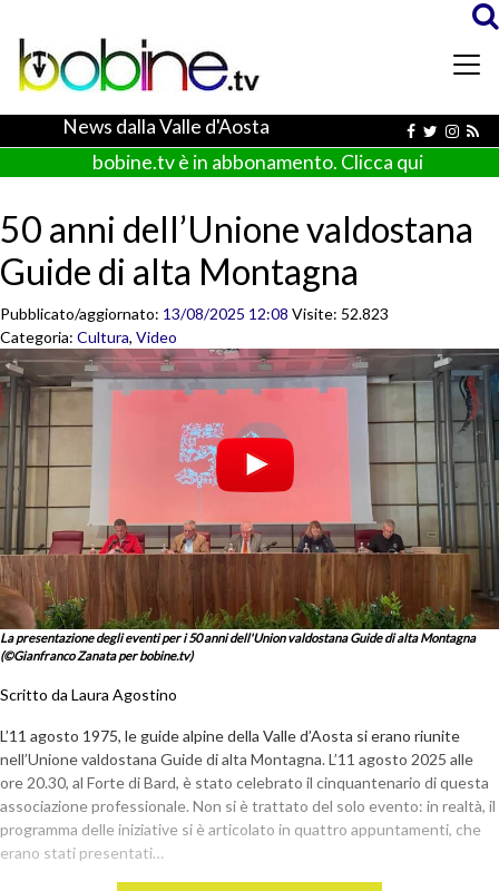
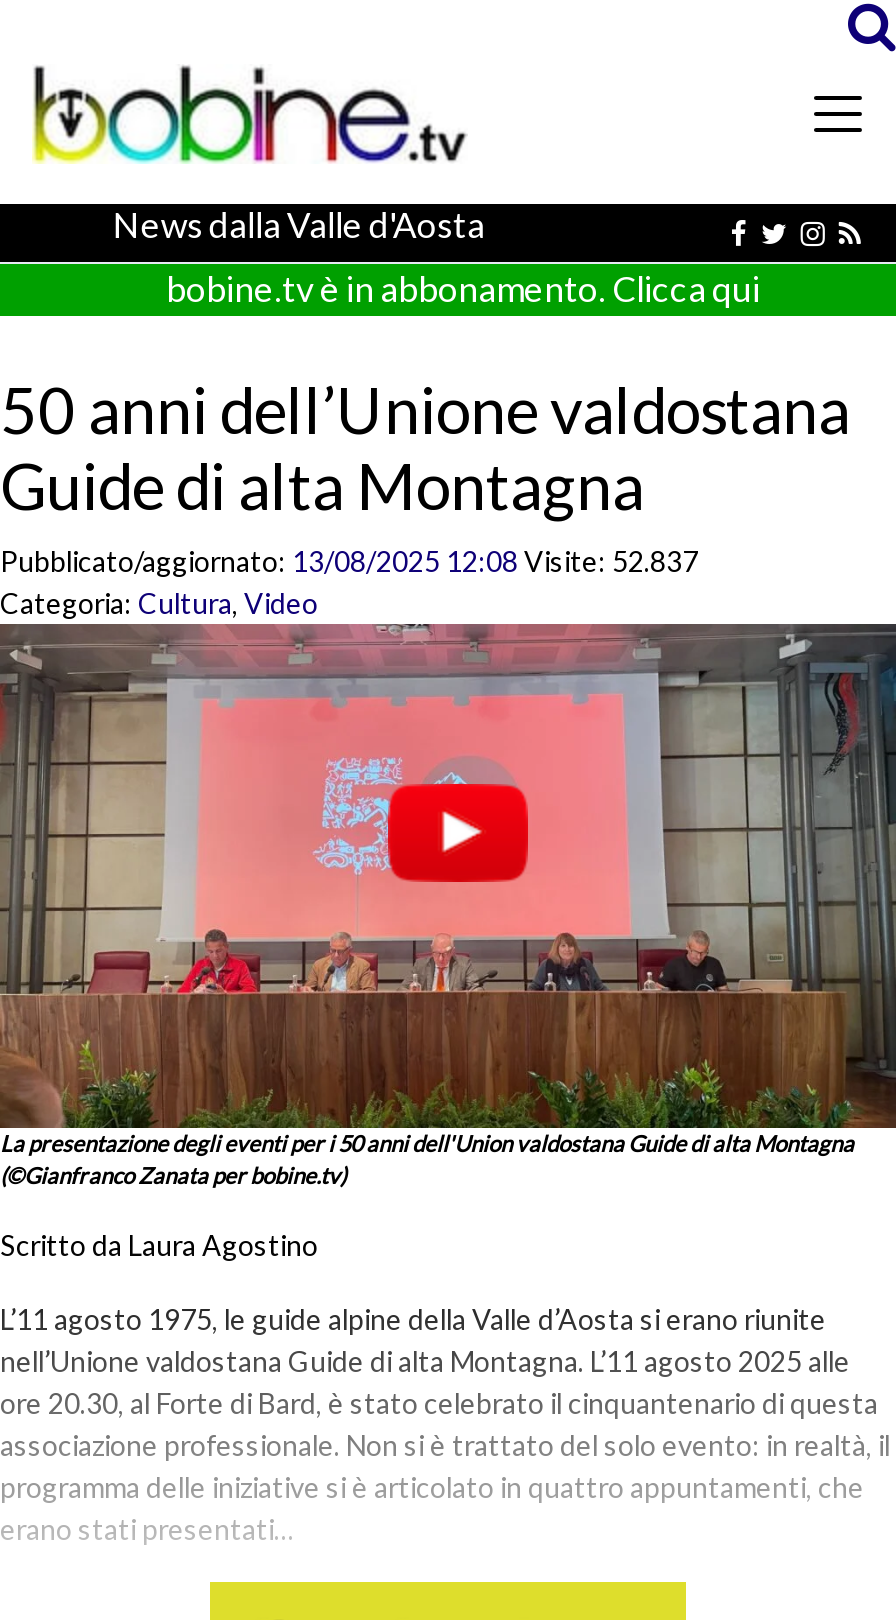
- Pubblicato/aggiornato: 13/08/2025 12:08 Visite: 52.823
+ Pubblicato/aggiornato: 13/08/2025 12:08 Visite: 52.837
